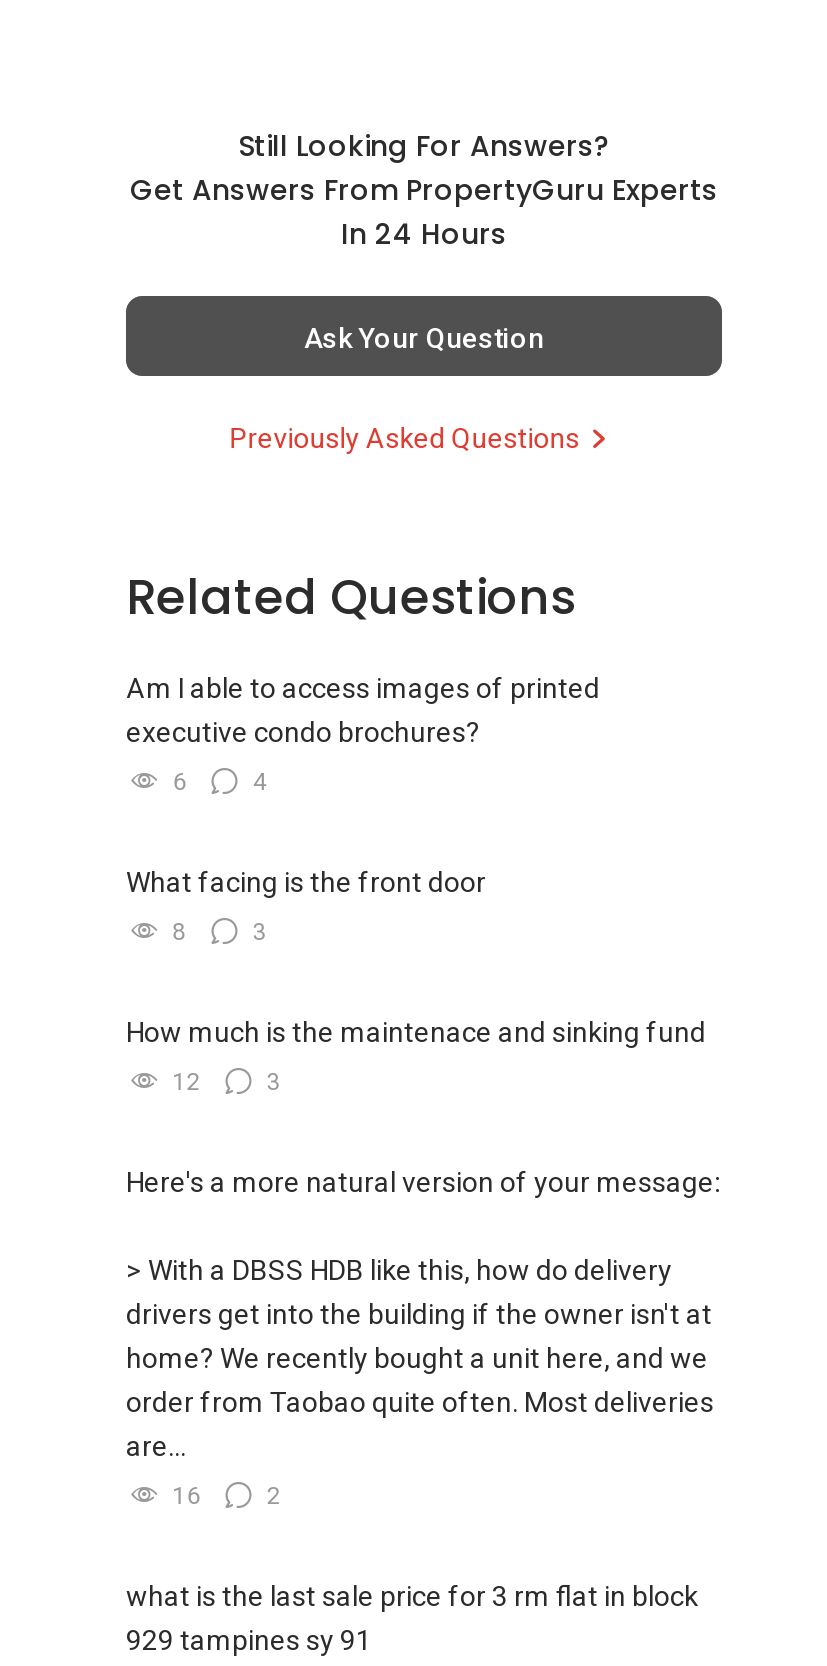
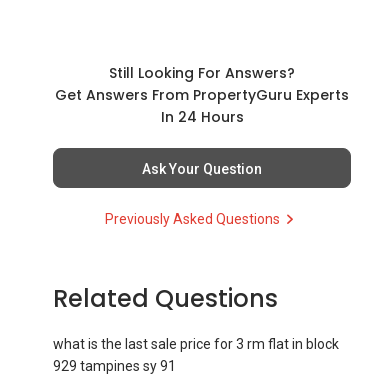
- Am I able to access images of printed
- executive condo brochures?
- 6
- 4
- What facing is the front door
- 8
- 3
- How much is the maintenace and sinking fund
- 12
- 3
- Here's a more natural version of your message:
- > With a DBSS HDB like this, how do delivery
- drivers get into the building if the owner isn't at
- home? We recently bought a unit here, and we
- order from Taobao quite often. Most deliveries
- are...
- 16
- 2
